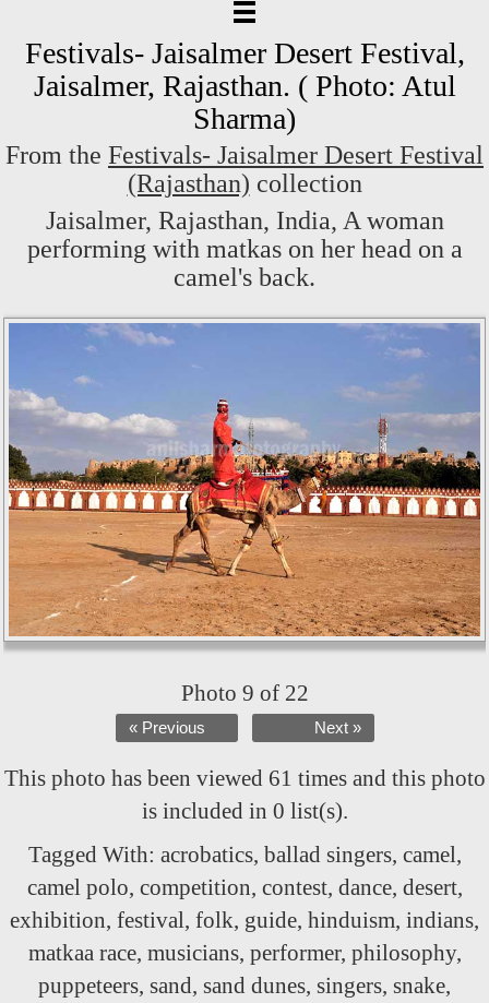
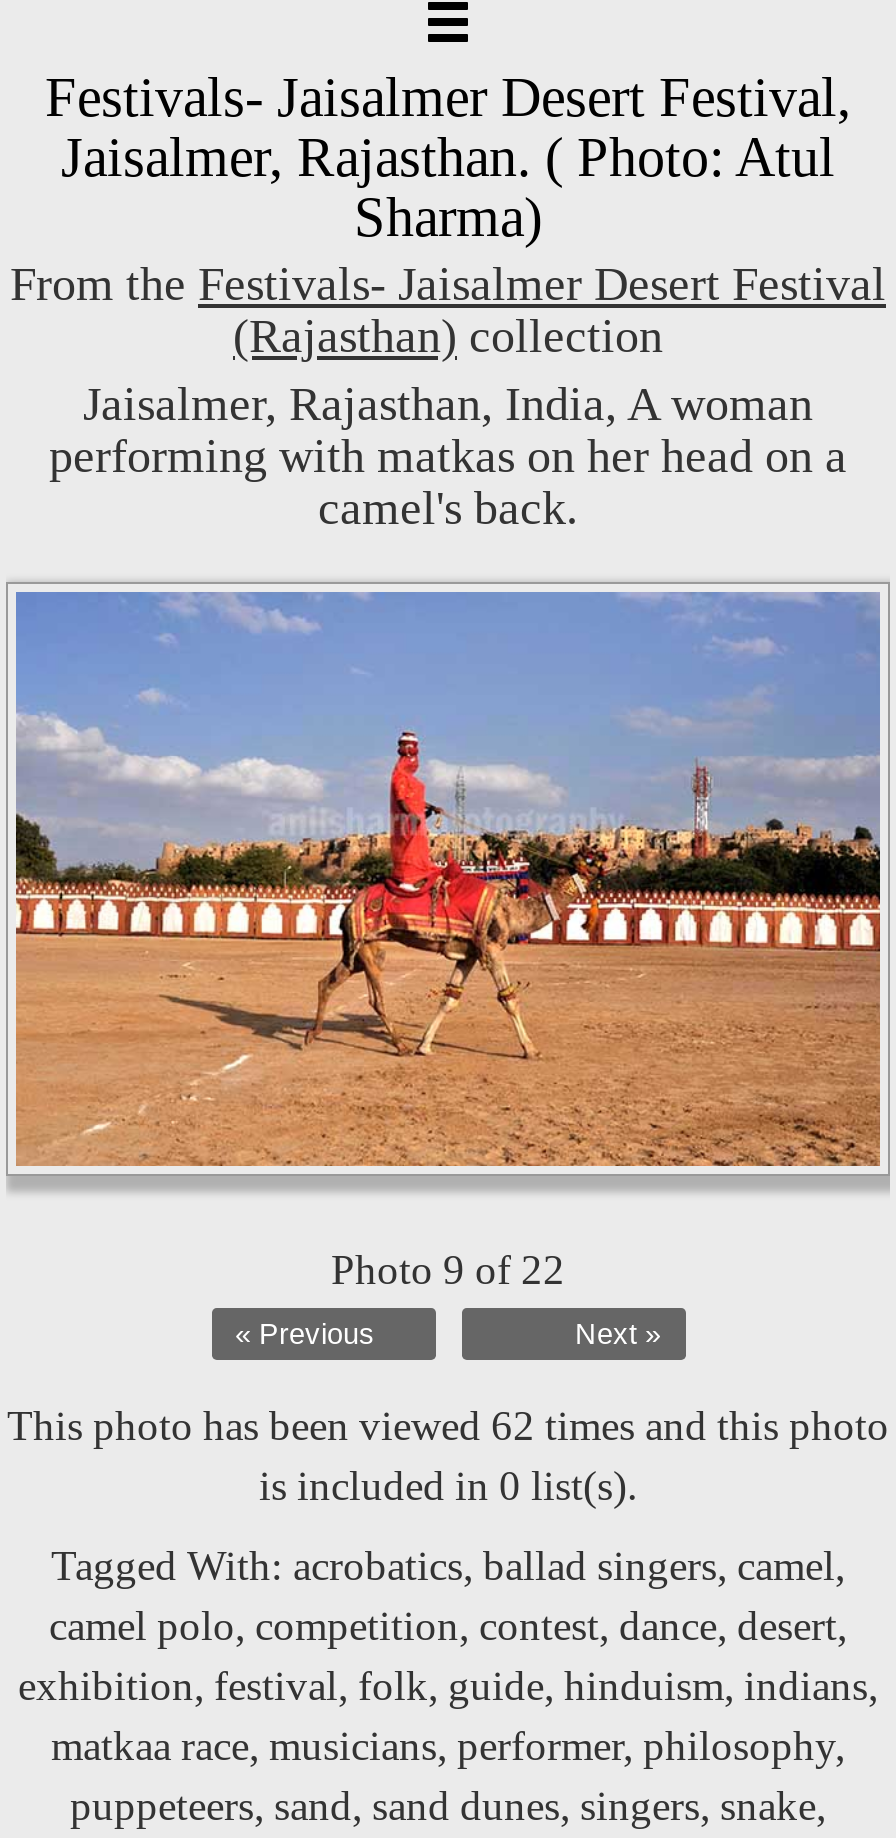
- This photo has been viewed 61 times and this photo
+ This photo has been viewed 62 times and this photo
